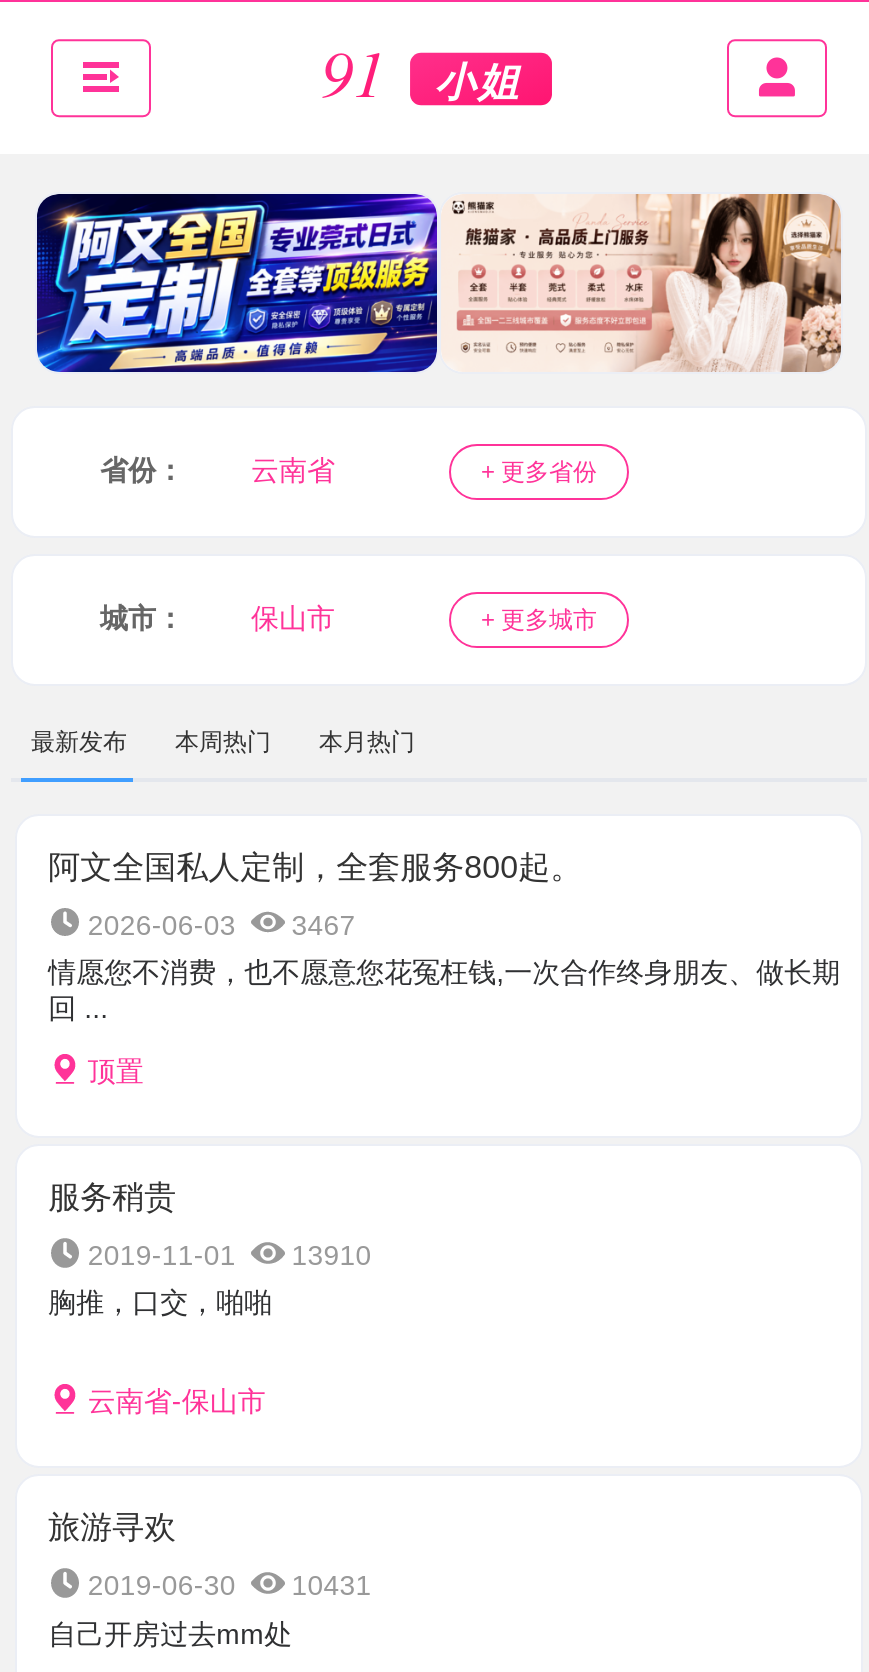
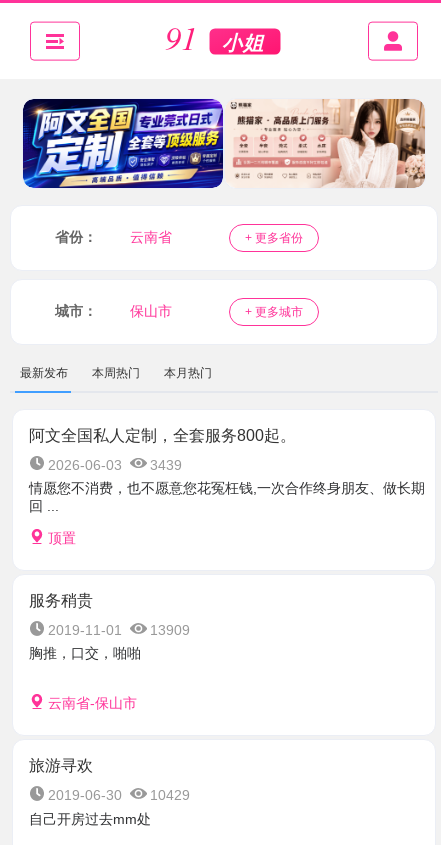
- 2026-06-03 3467
+ 2026-06-03 3439

- 2019-11-01 13910
+ 2019-11-01 13909

- 2019-06-30 10431
+ 2019-06-30 10429
